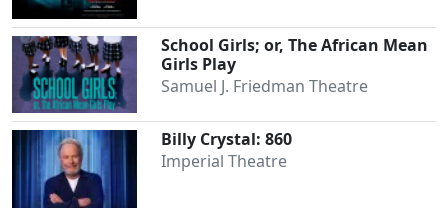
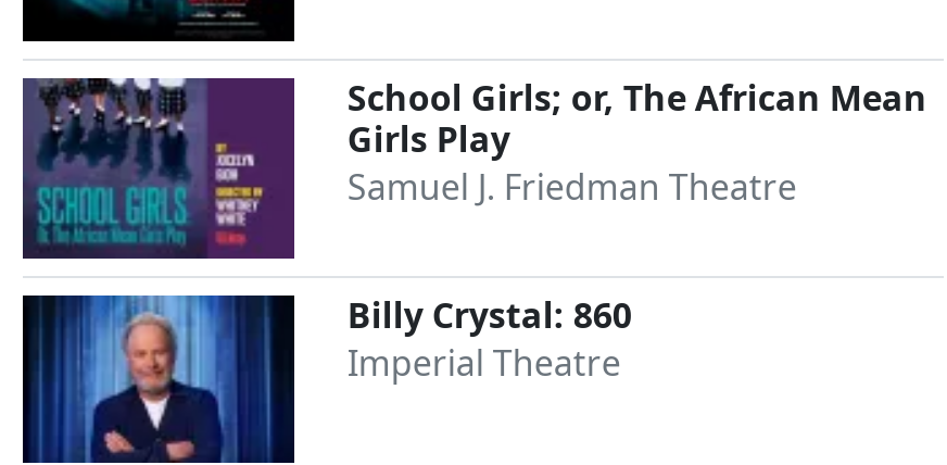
- [image]
+ [image]
